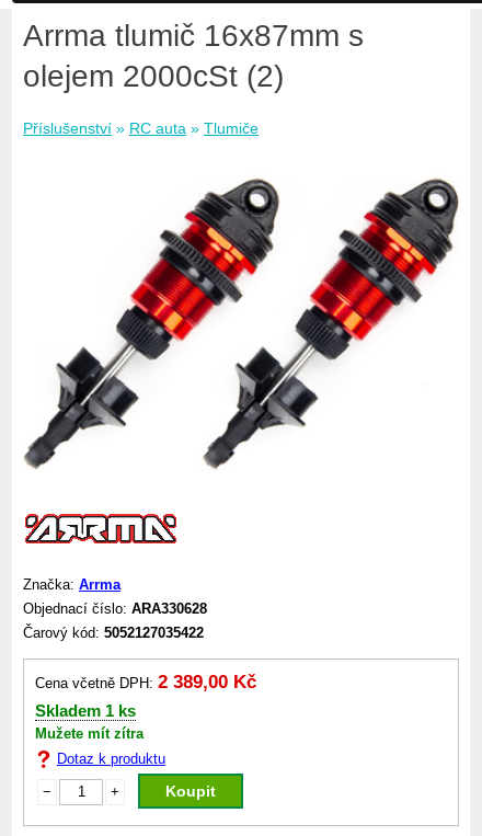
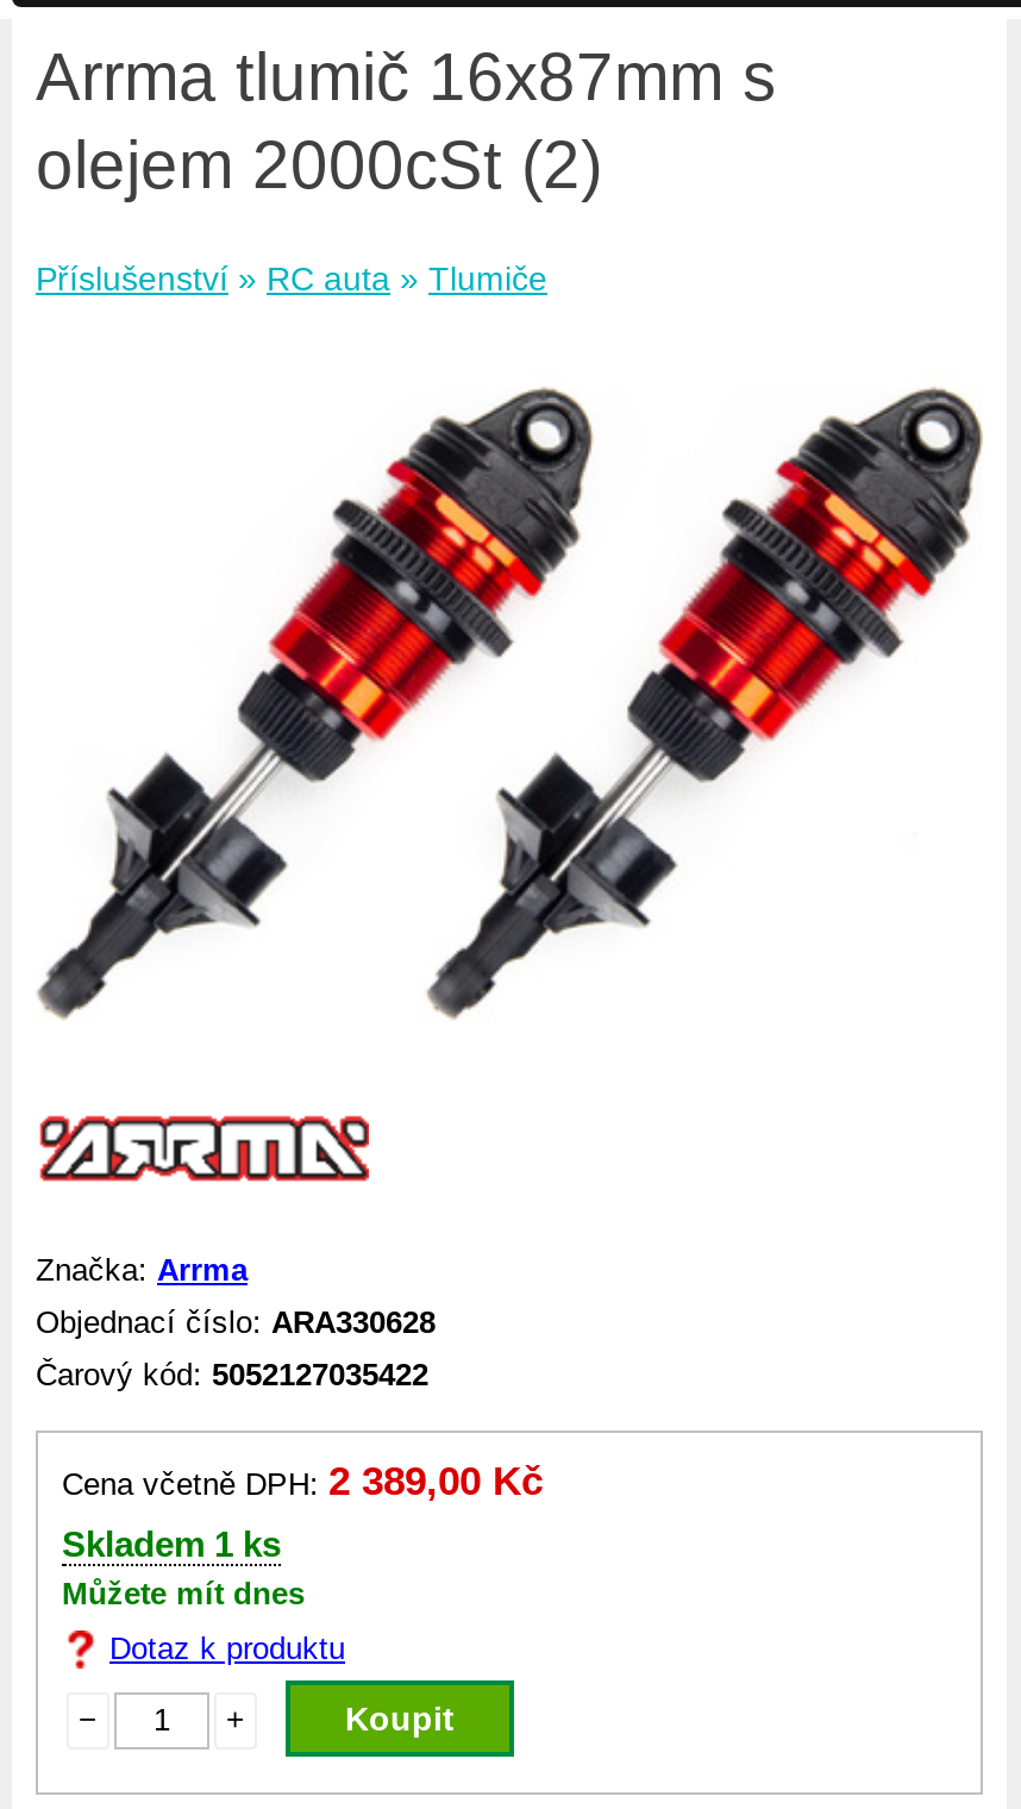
- Mužete mít zítra
+ Můžete mít dnes
